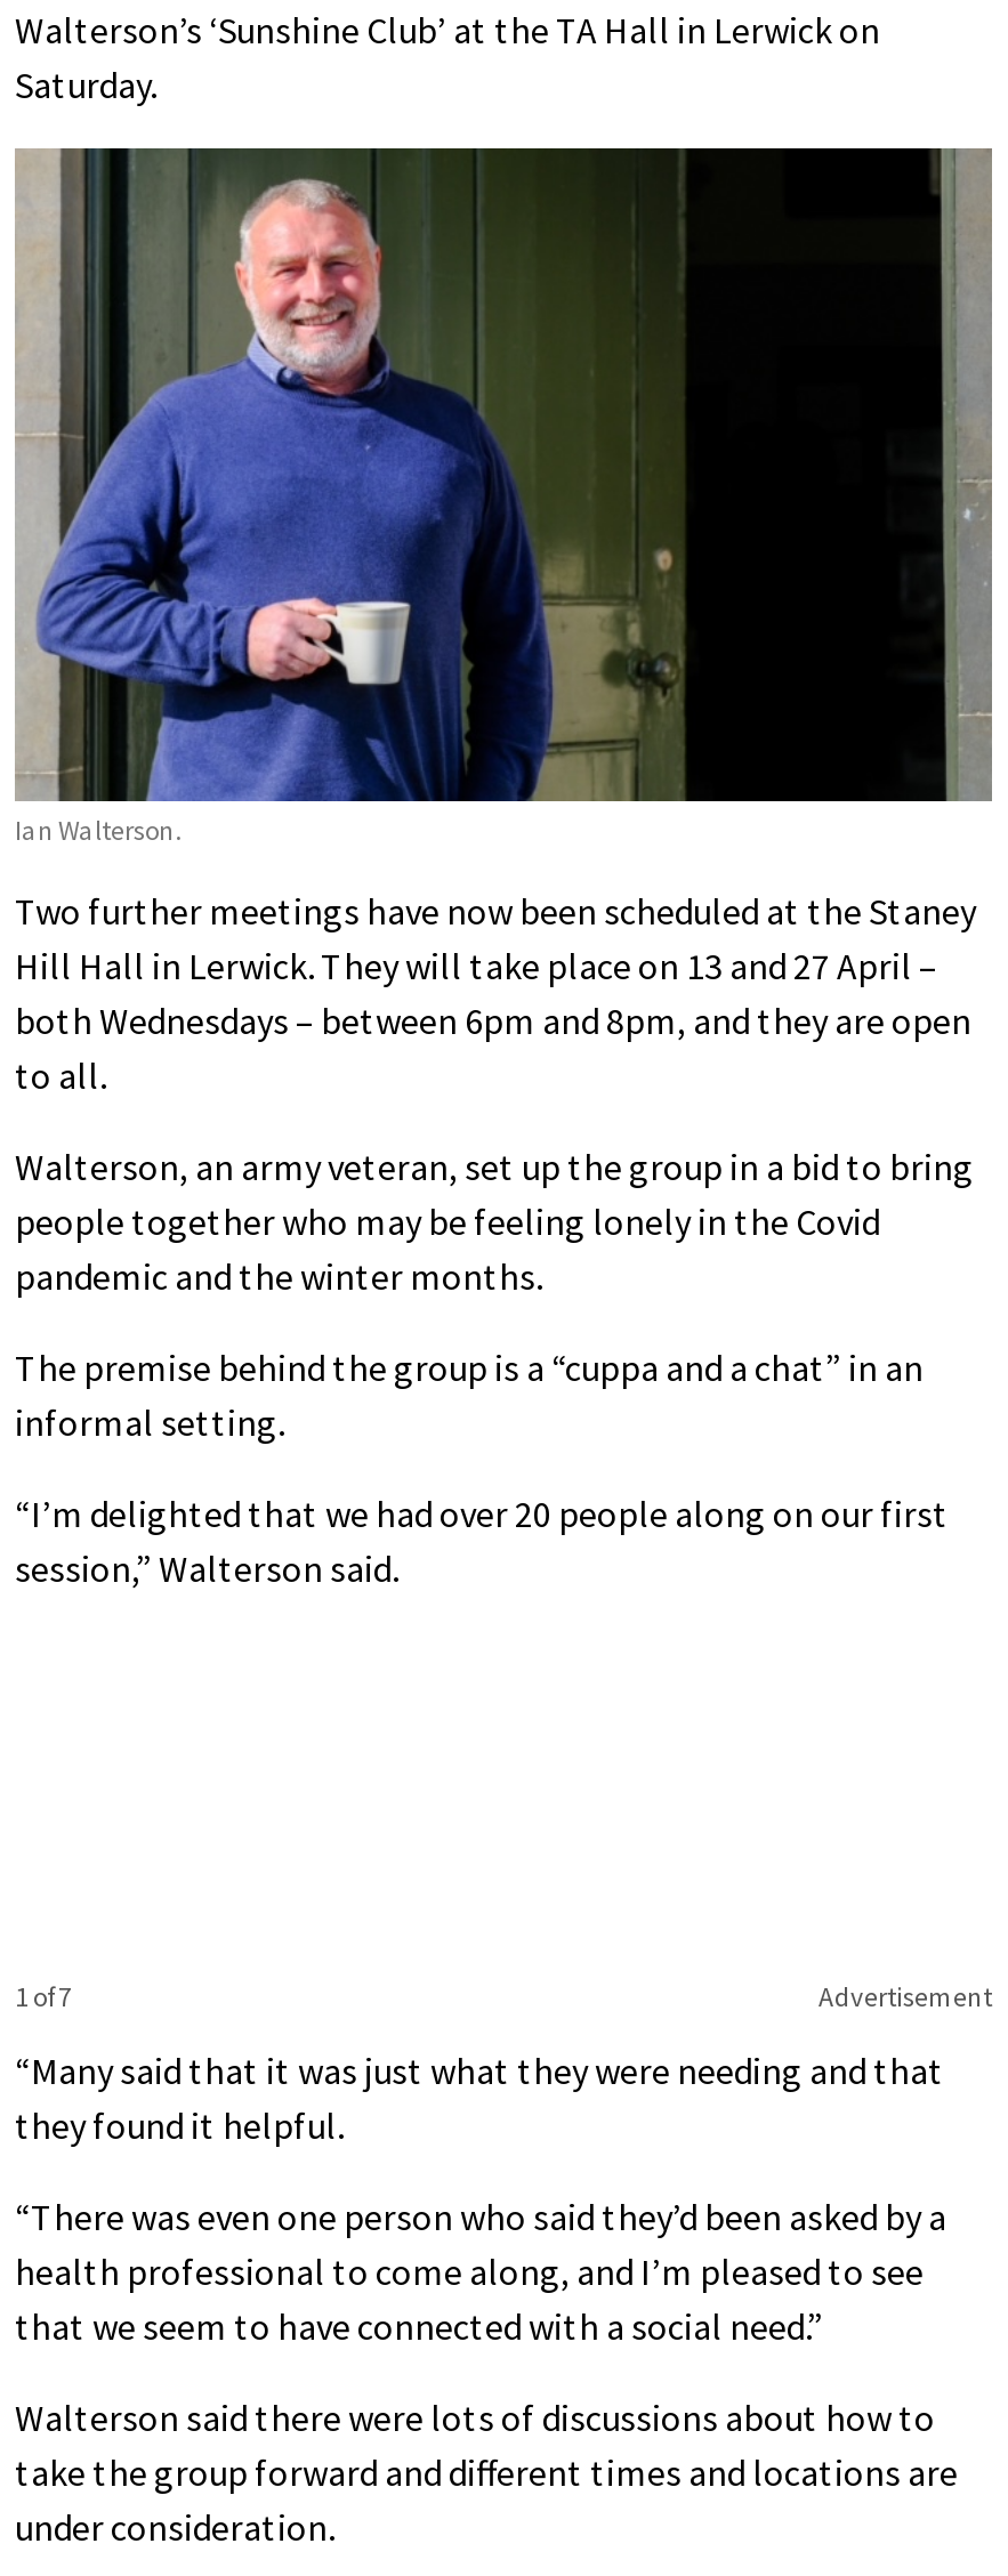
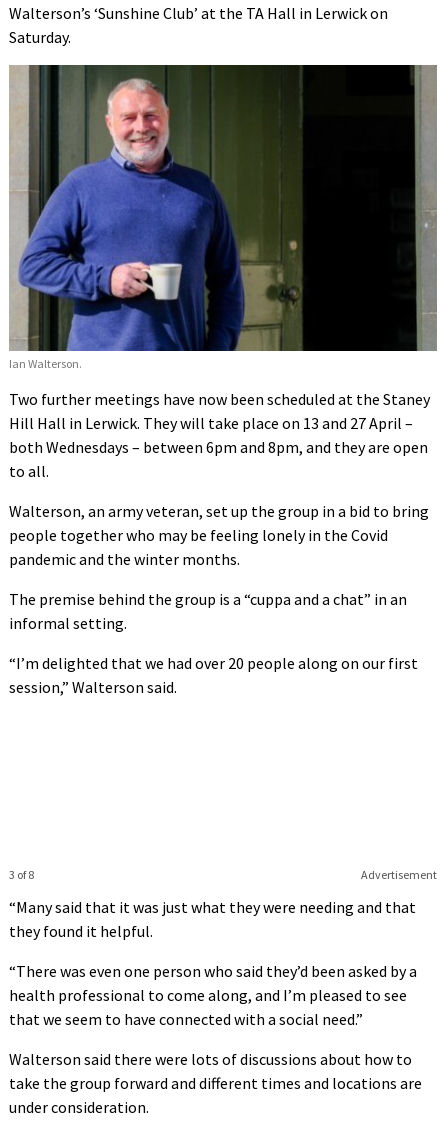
- 1 of 7
+ 3 of 8
